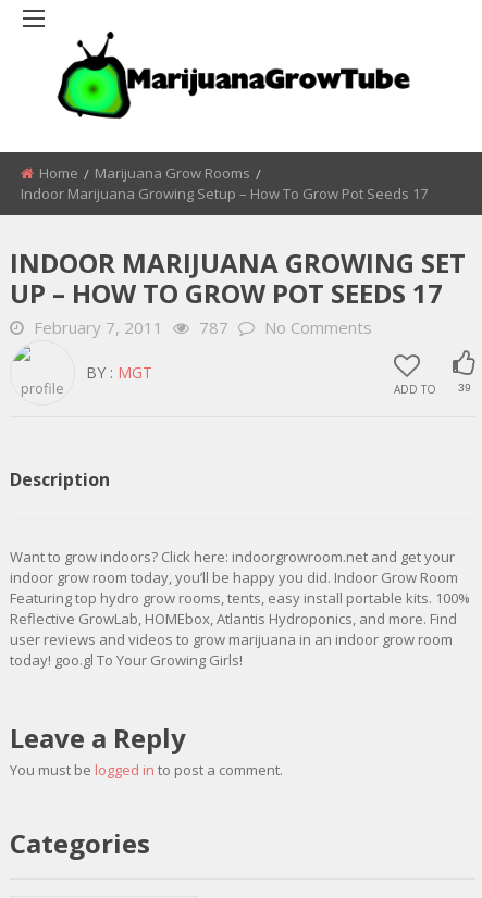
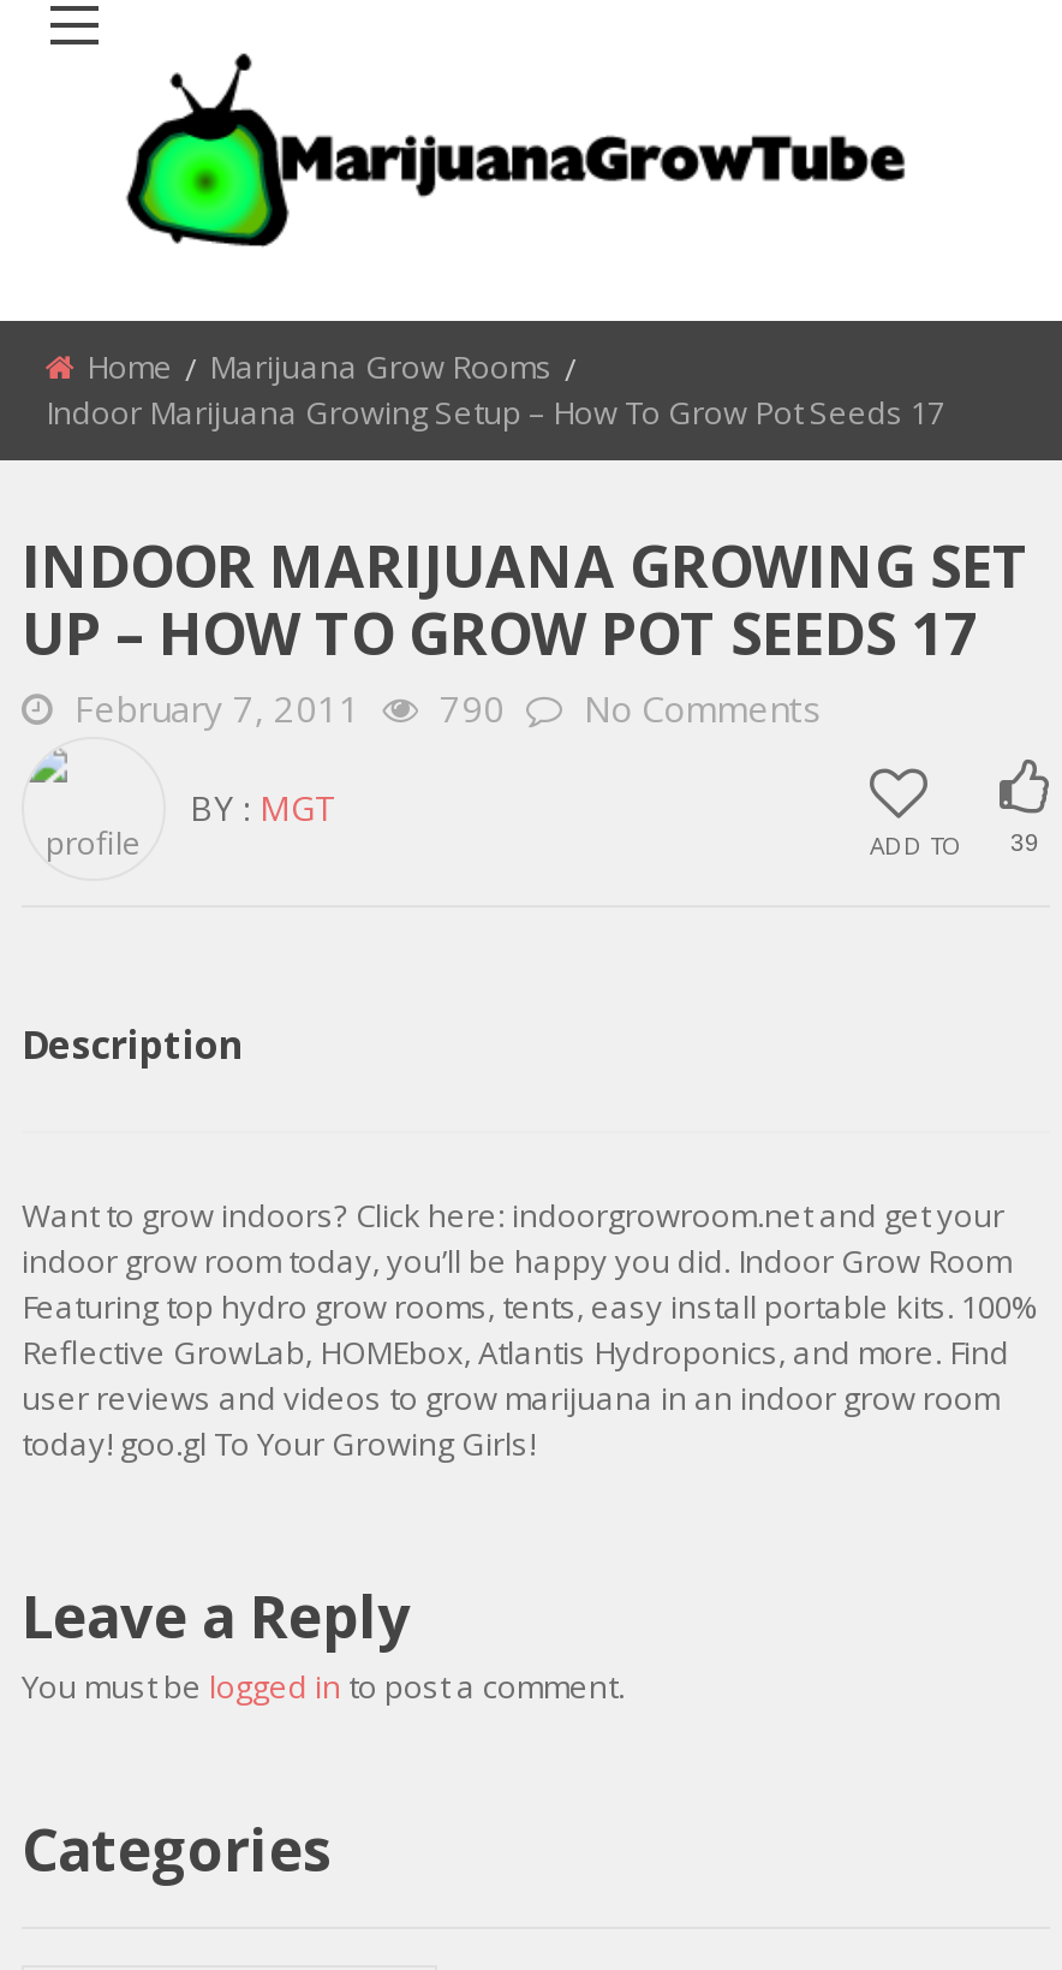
- February 7, 2011 787 No Comments
+ February 7, 2011 790 No Comments
